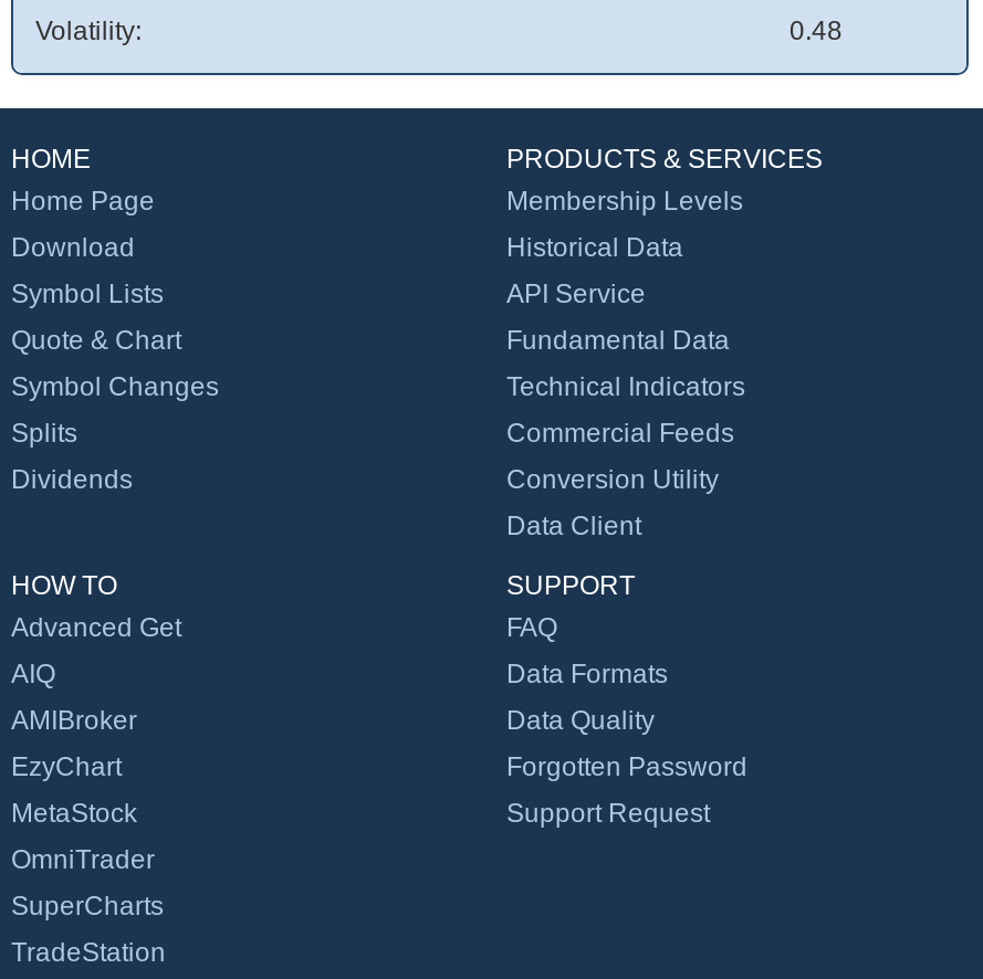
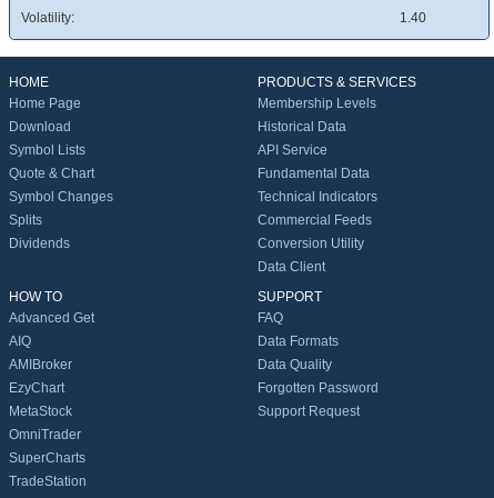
- 0.48
+ 1.40
